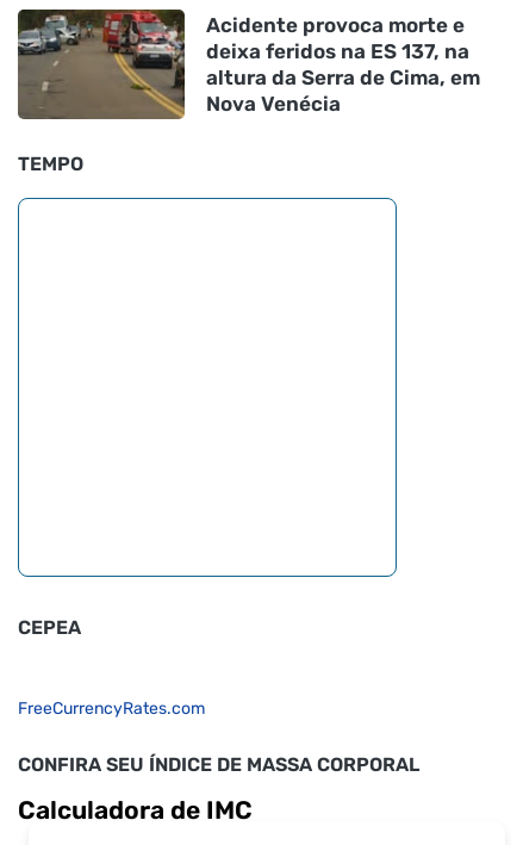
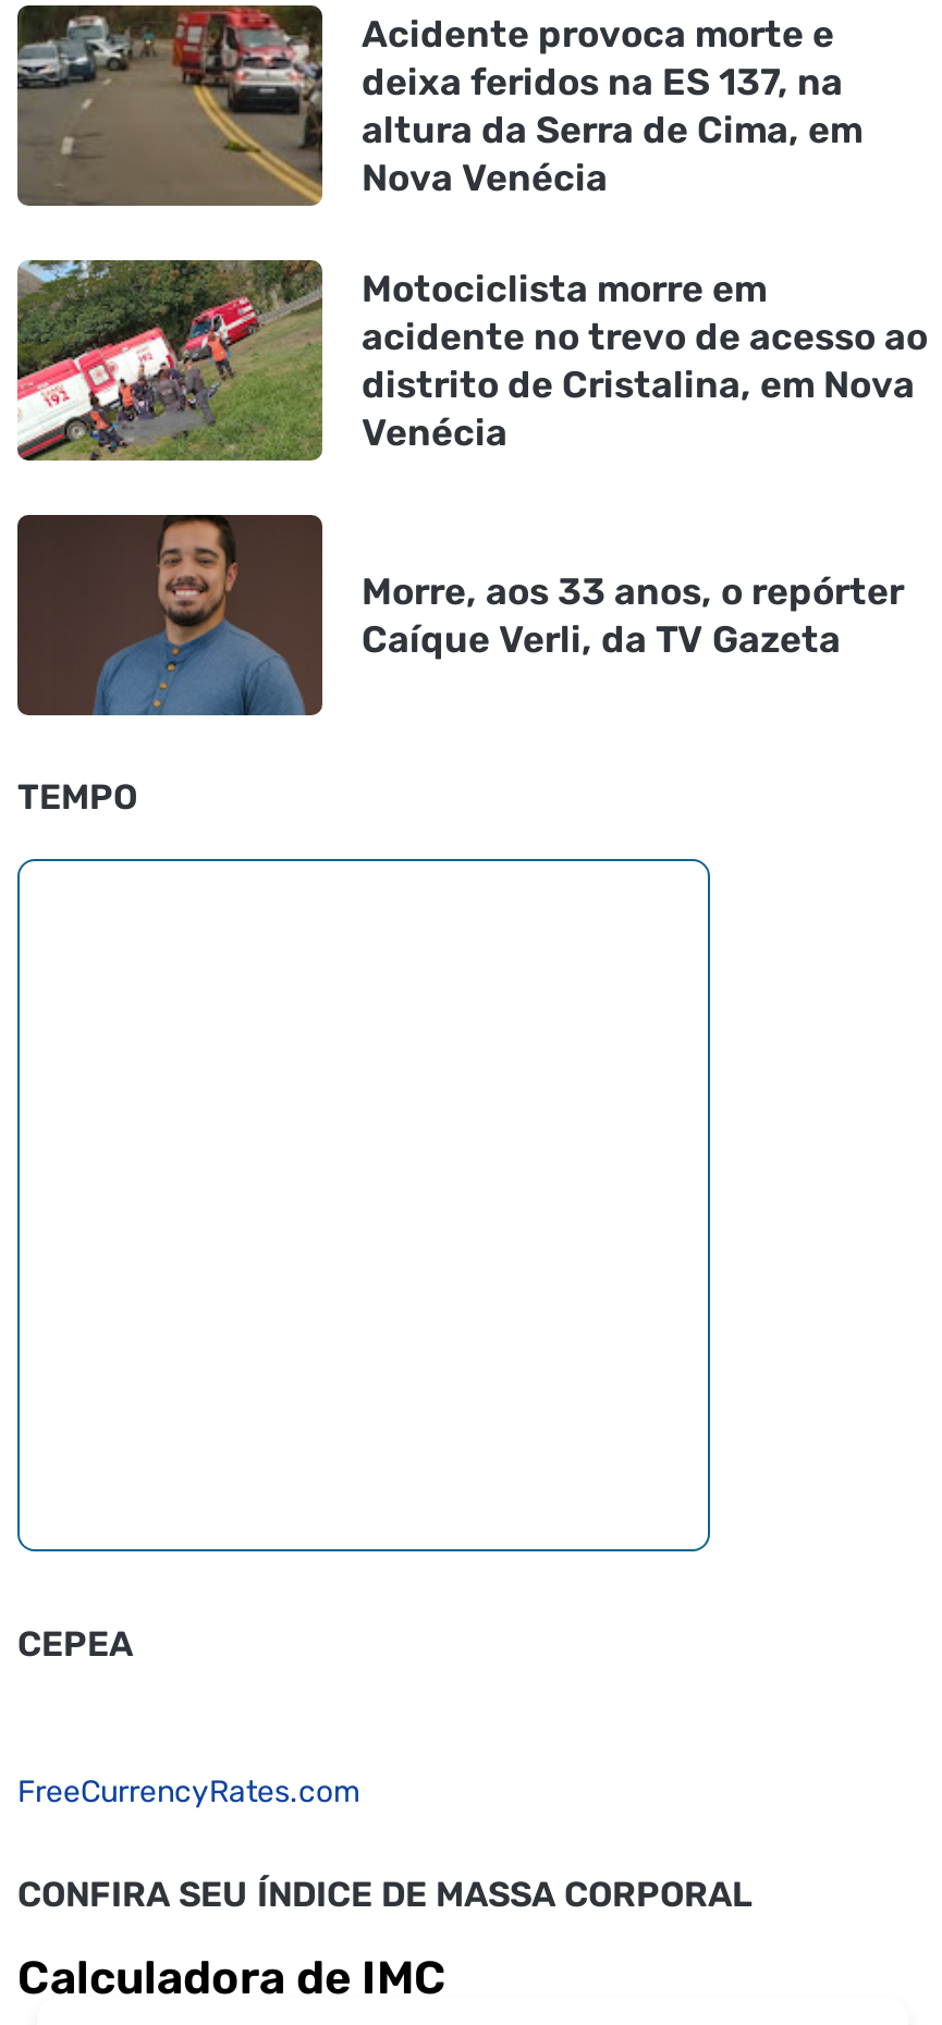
+ [image]
+ Motociclista morre em
+ acidente no trevo de acesso ao
+ distrito de Cristalina, em Nova
+ Venécia

+ [image]
+ Morre, aos 33 anos, o repórter
+ Caíque Verli, da TV Gazeta
